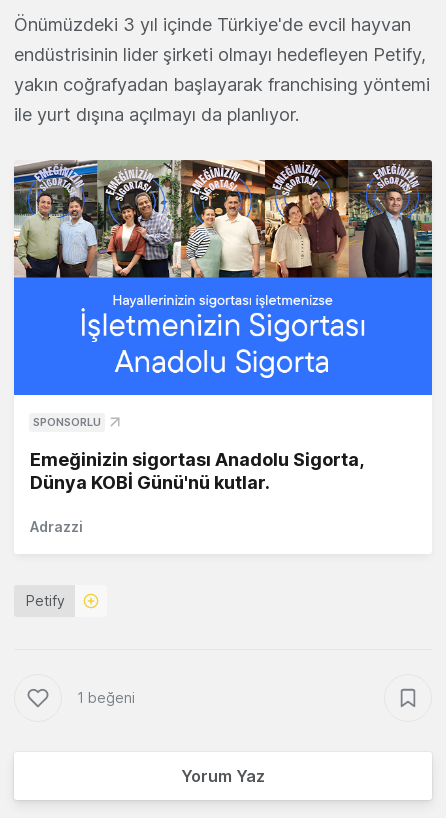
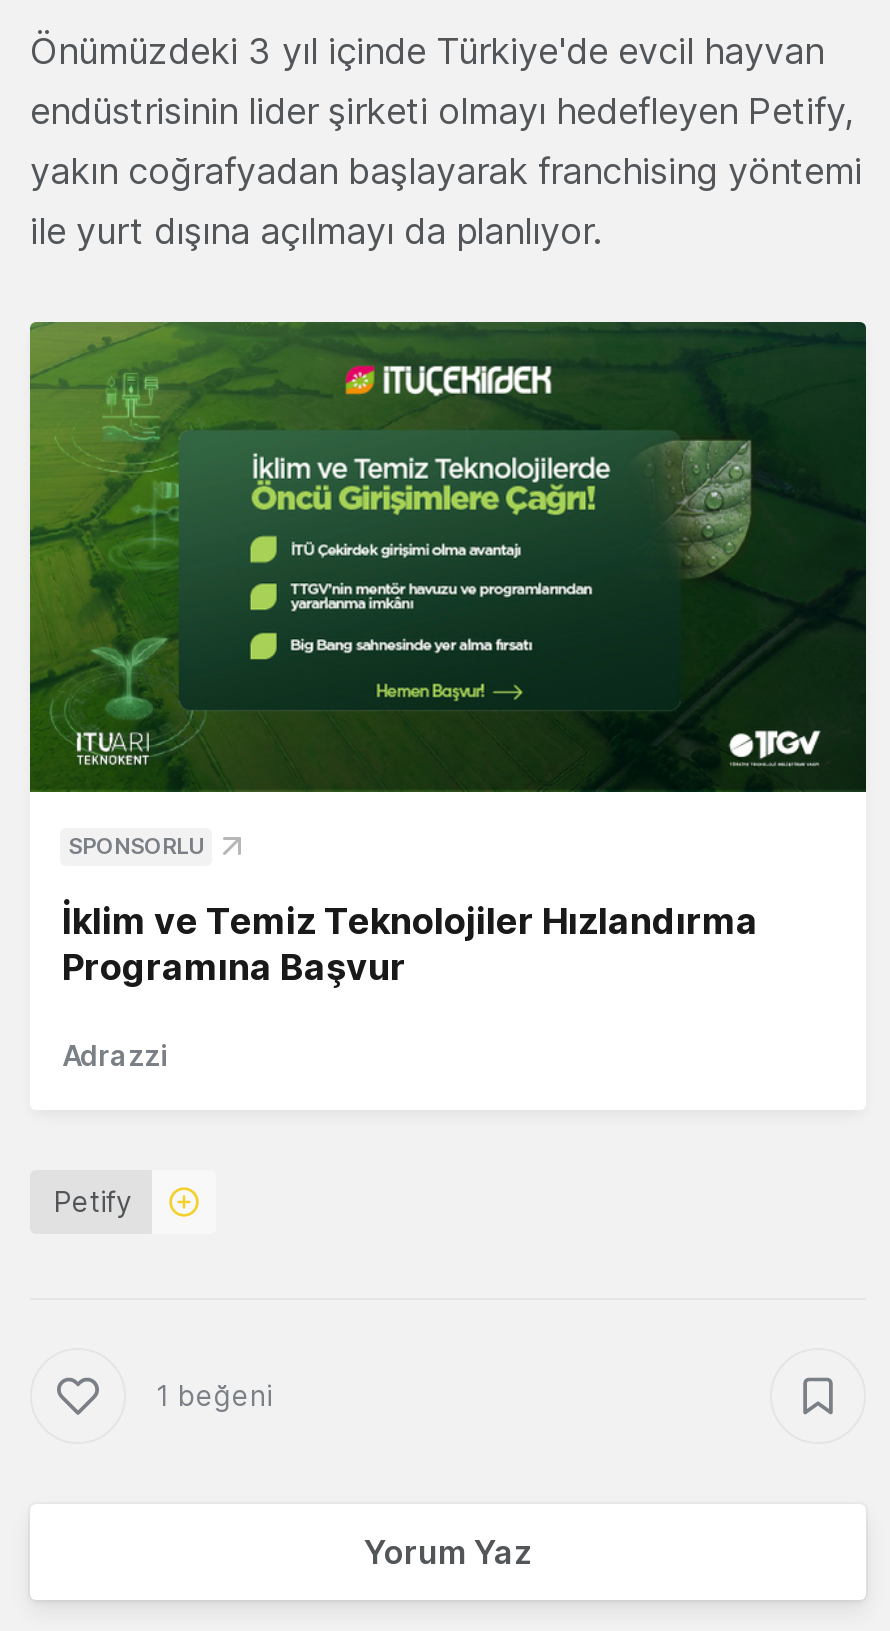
- [image]
+ [image]

- Emeğinizin sigortası Anadolu Sigorta,
- Dünya KOBİ Günü'nü kutlar.
+ İklim ve Temiz Teknolojiler Hızlandırma
+ Programına Başvur
